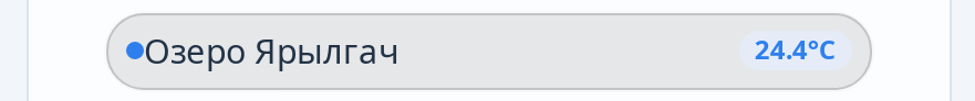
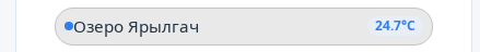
- 24.4°C
+ 24.7°C
